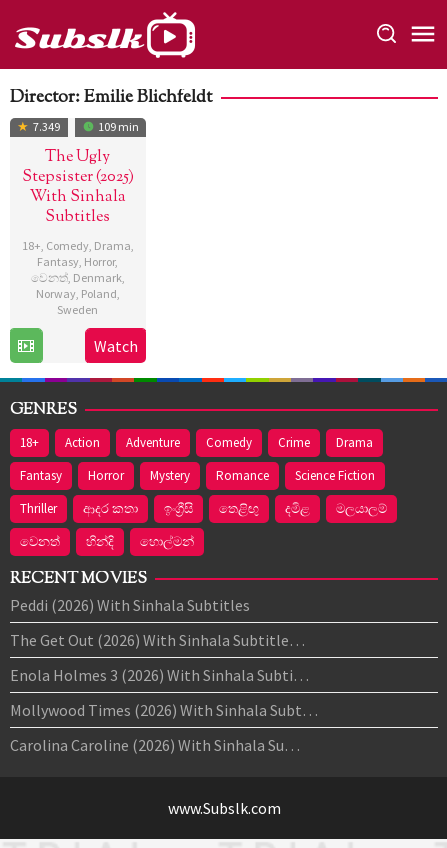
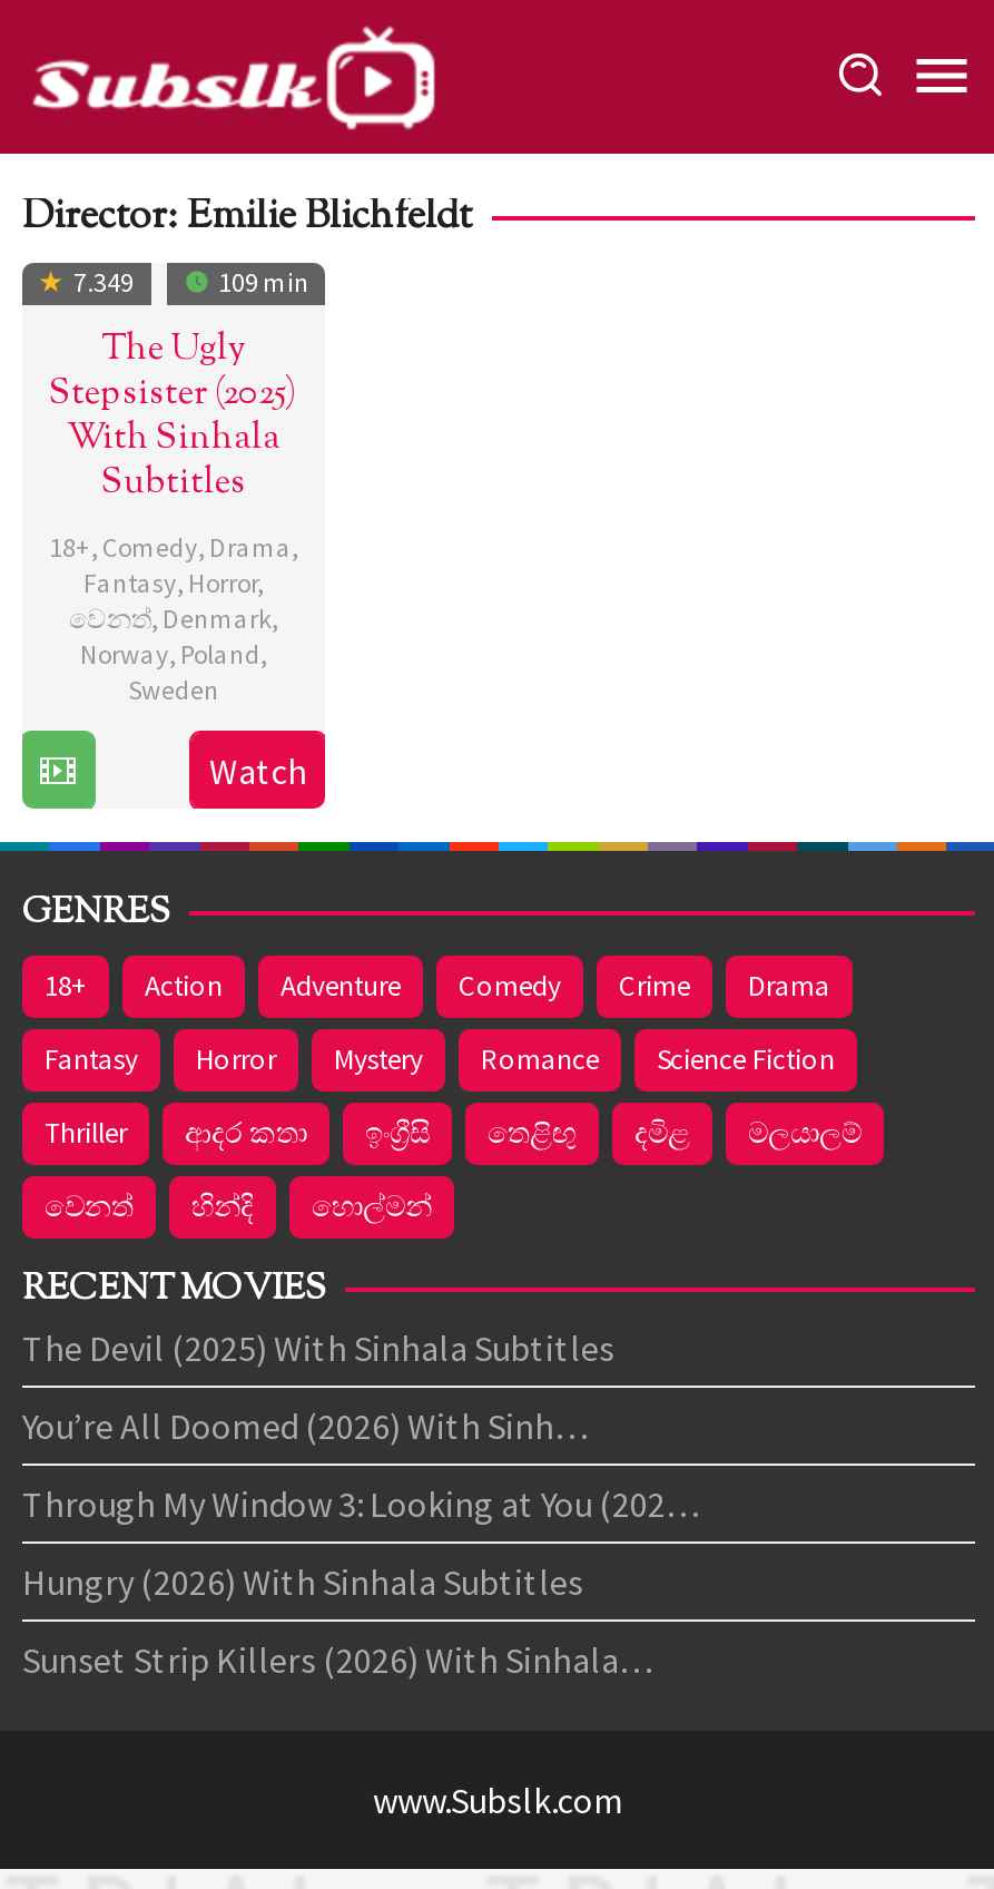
- Peddi (2026) With Sinhala Subtitles
+ The Devil (2025) With Sinhala Subtitles

- The Get Out (2026) With Sinhala Subtitle…
+ You’re All Doomed (2026) With Sinh…

- Enola Holmes 3 (2026) With Sinhala Subti…
+ Through My Window 3: Looking at You (202…

- Mollywood Times (2026) With Sinhala Subt…
+ Hungry (2026) With Sinhala Subtitles

- Carolina Caroline (2026) With Sinhala Su…
+ Sunset Strip Killers (2026) With Sinhala…
